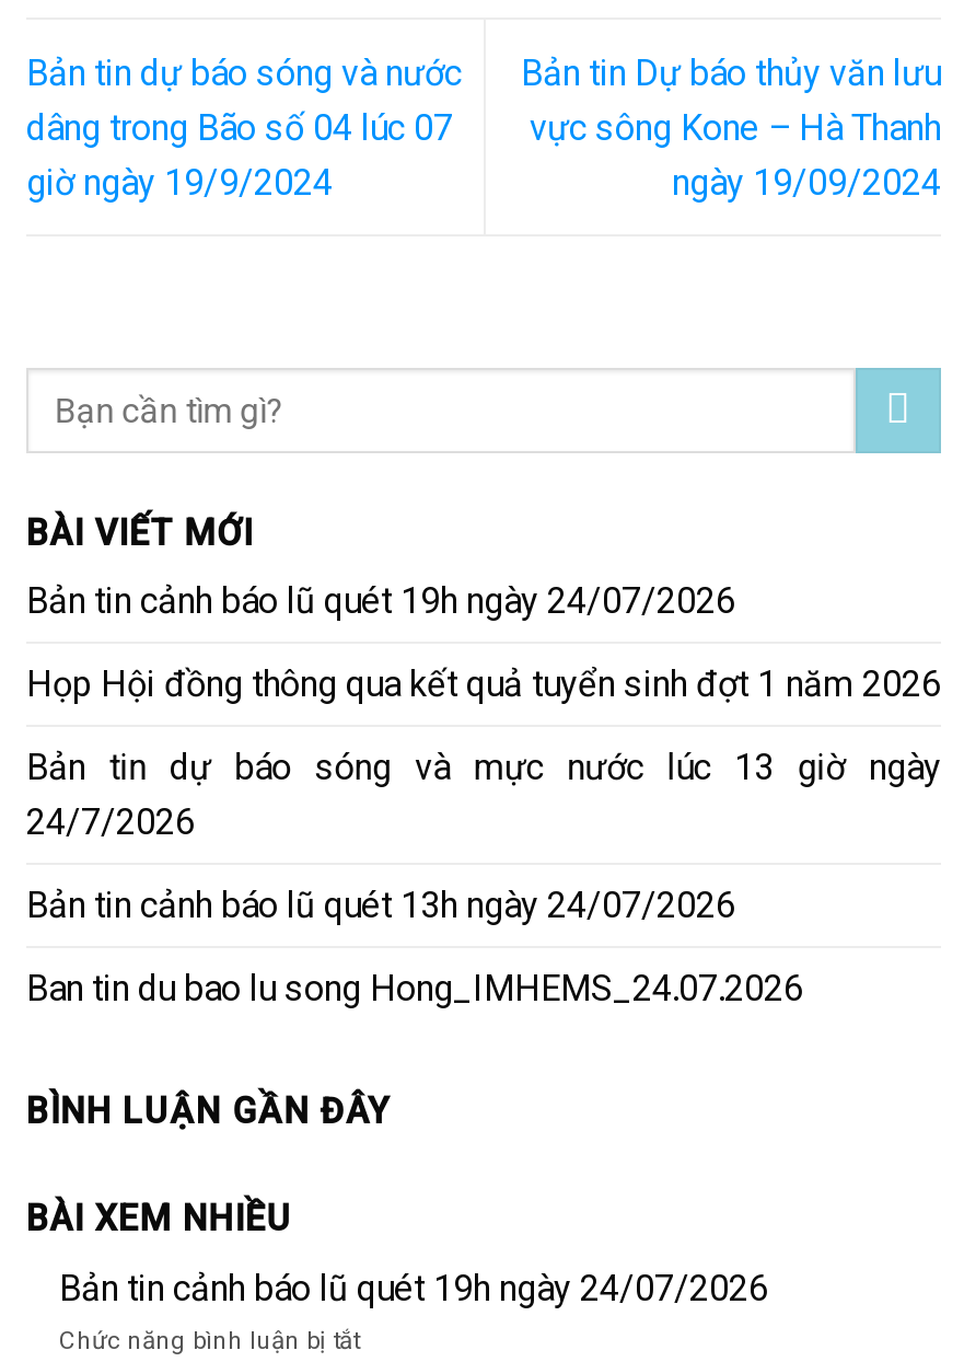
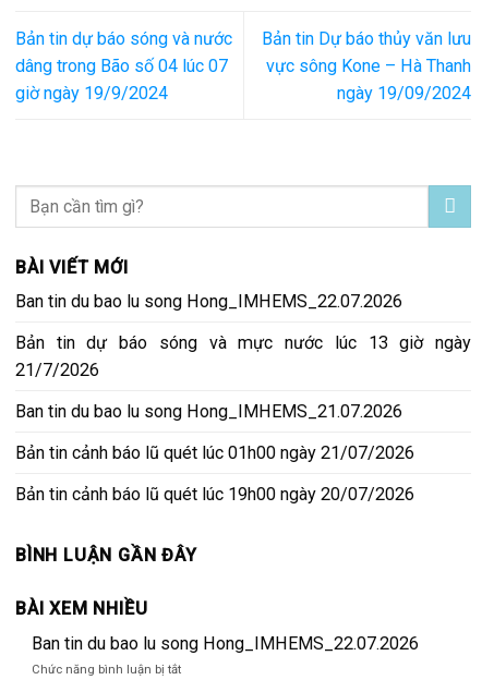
- Bản tin cảnh báo lũ quét 19h ngày 24/07/2026
- Họp Hội đồng thông qua kết quả tuyển sinh đợt 1 năm 2026
+ Ban tin du bao lu song Hong_IMHEMS_22.07.2026

moved up: Bản tin dự báo sóng và mực nước lúc 13 giờ ngày

- 24/7/2026
- Bản tin cảnh báo lũ quét 13h ngày 24/07/2026
- Ban tin du bao lu song Hong_IMHEMS_24.07.2026
+ 21/7/2026
+ Ban tin du bao lu song Hong_IMHEMS_21.07.2026
+ Bản tin cảnh báo lũ quét lúc 01h00 ngày 21/07/2026
+ Bản tin cảnh báo lũ quét lúc 19h00 ngày 20/07/2026

- Bản tin cảnh báo lũ quét 19h ngày 24/07/2026
+ Ban tin du bao lu song Hong_IMHEMS_22.07.2026
